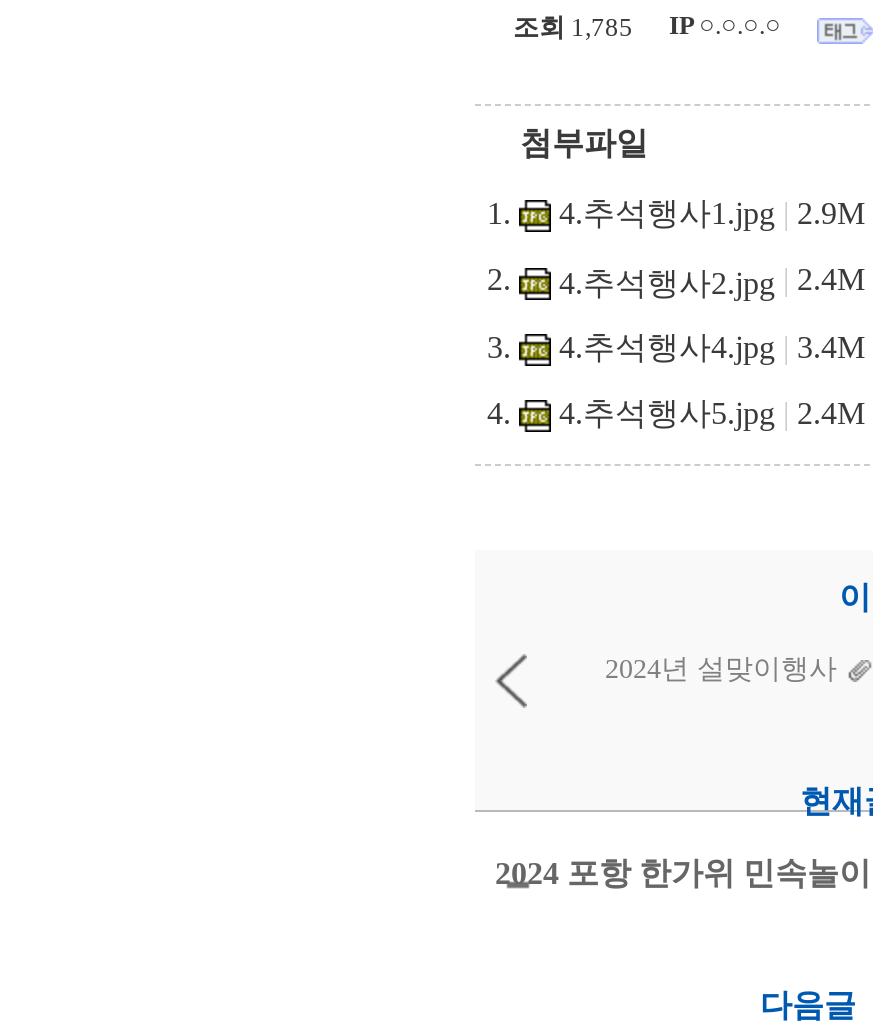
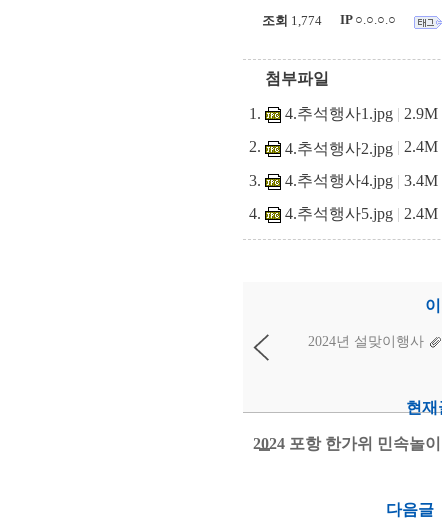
- 조회 1,785
+ 조회 1,774
